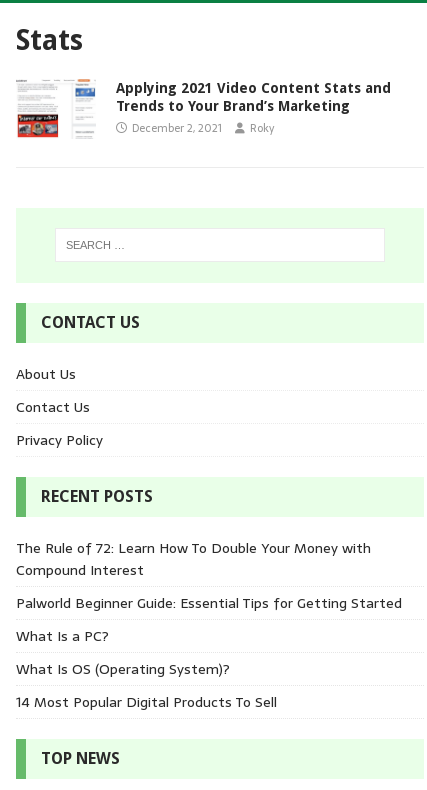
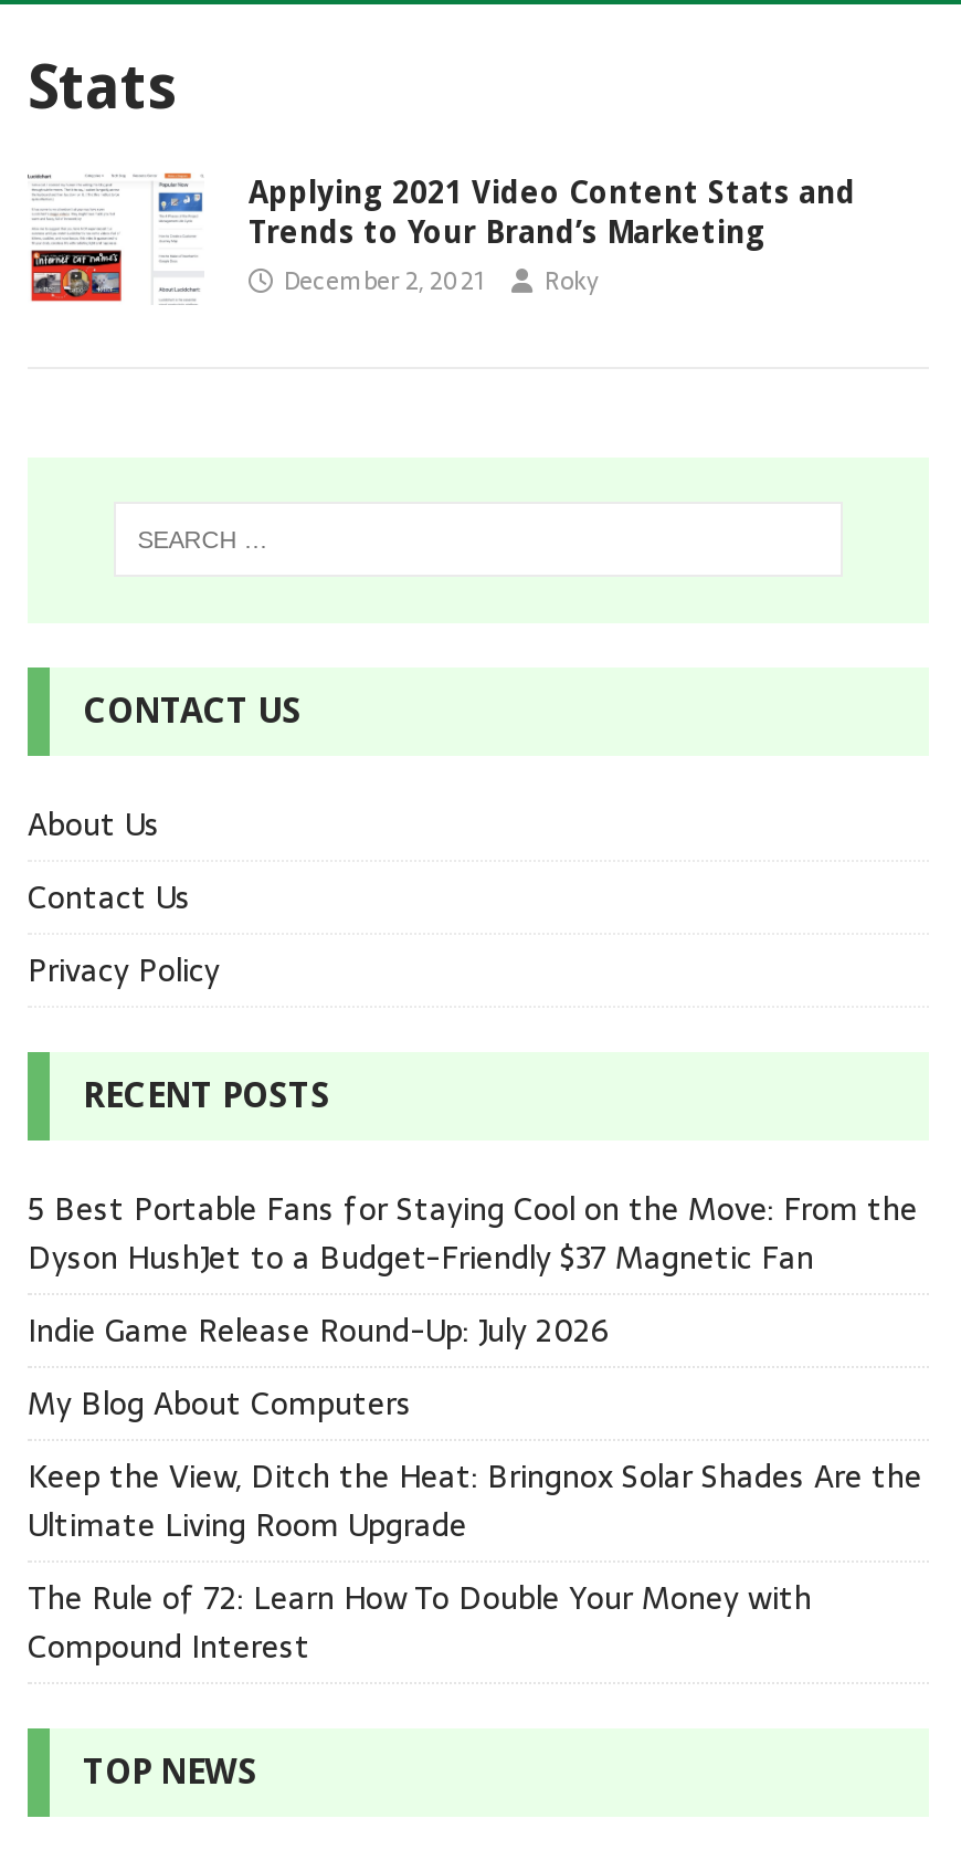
+ 5 Best Portable Fans for Staying Cool on the Move: From the
+ Dyson HushJet to a Budget-Friendly $37 Magnetic Fan
+ Indie Game Release Round-Up: July 2026
+ My Blog About Computers
+ Keep the View, Ditch the Heat: Bringnox Solar Shades Are the
+ Ultimate Living Room Upgrade

moved down: The Rule of 72: Learn How To Double Your Money with | Compound Interest

- Palworld Beginner Guide: Essential Tips for Getting Started
- What Is a PC?
- What Is OS (Operating System)?
- 14 Most Popular Digital Products To Sell
